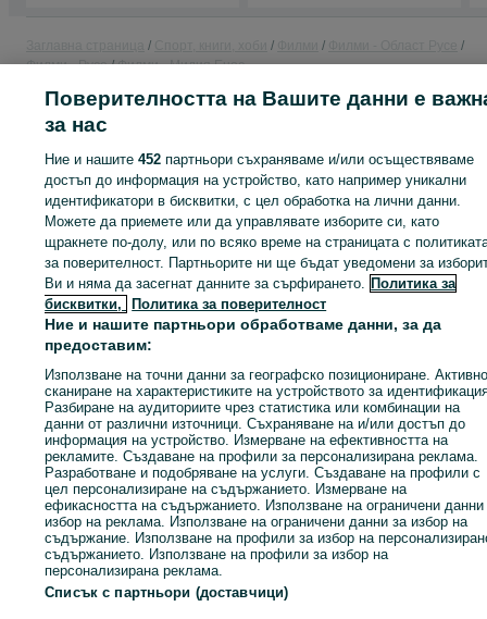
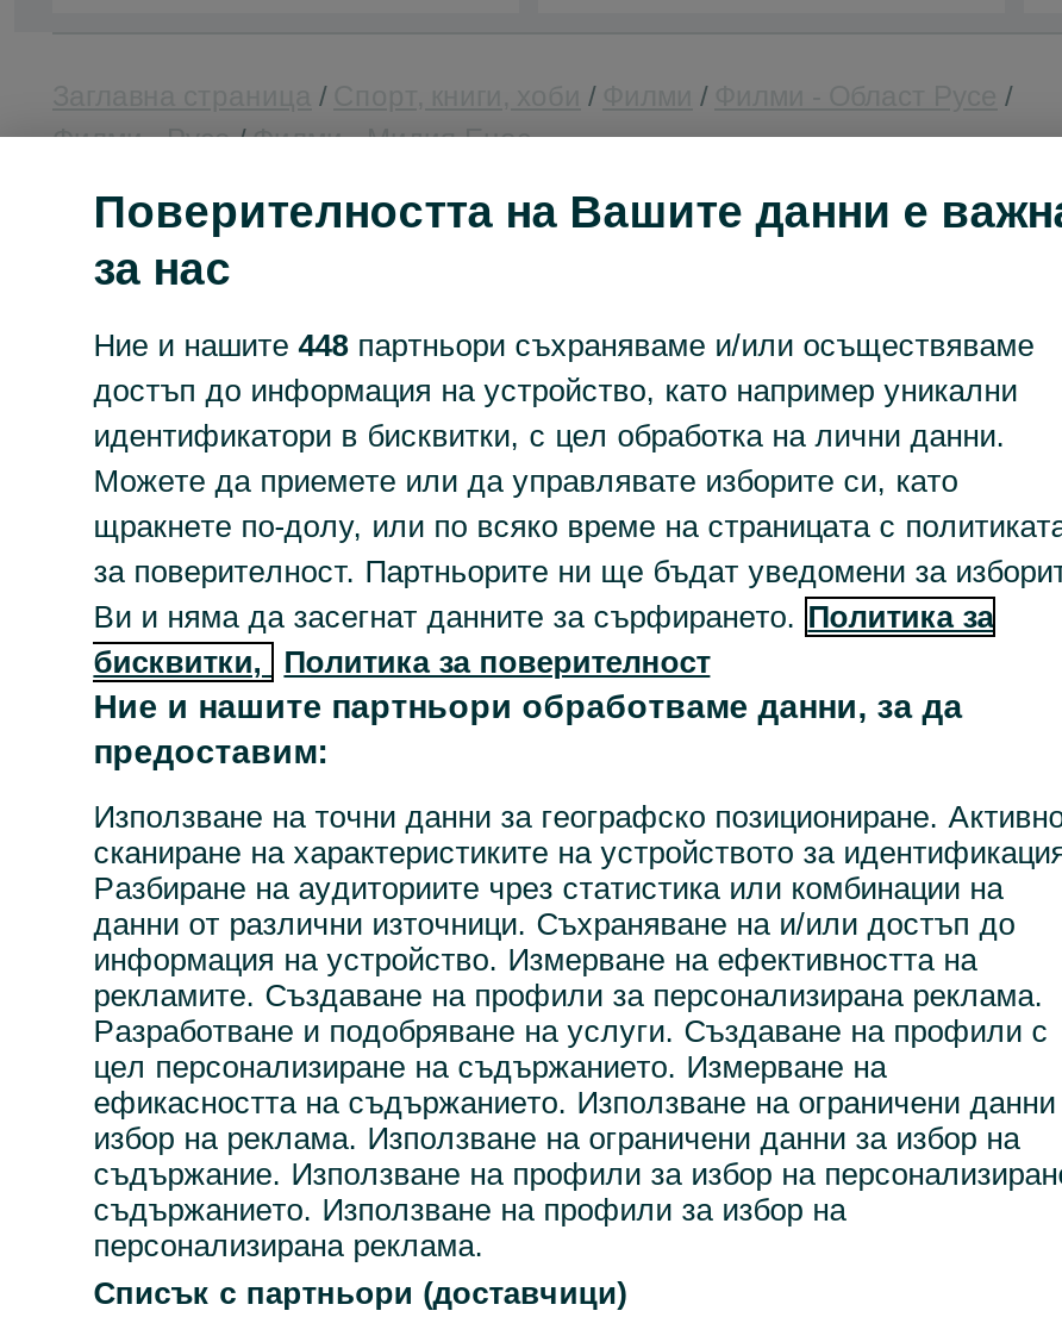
- Ние и нашите 452 партньори съхраняваме и/или осъществяваме
+ Ние и нашите 448 партньори съхраняваме и/или осъществяваме
